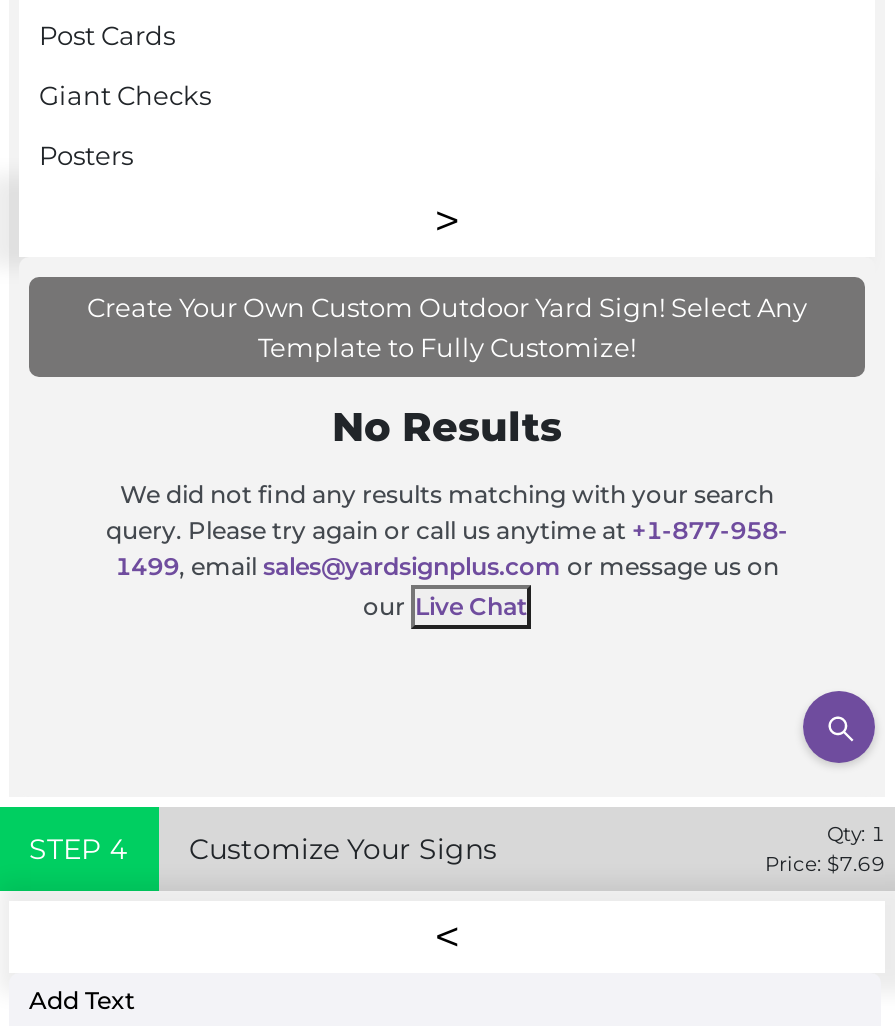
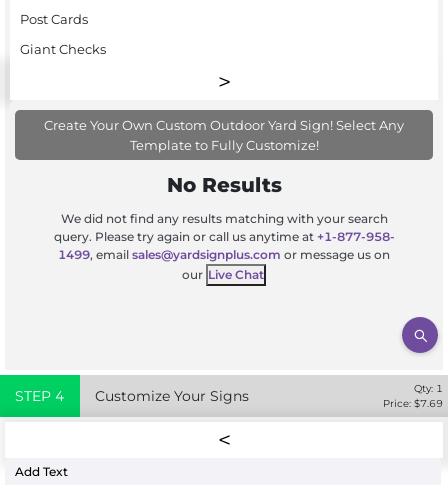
- Posters
